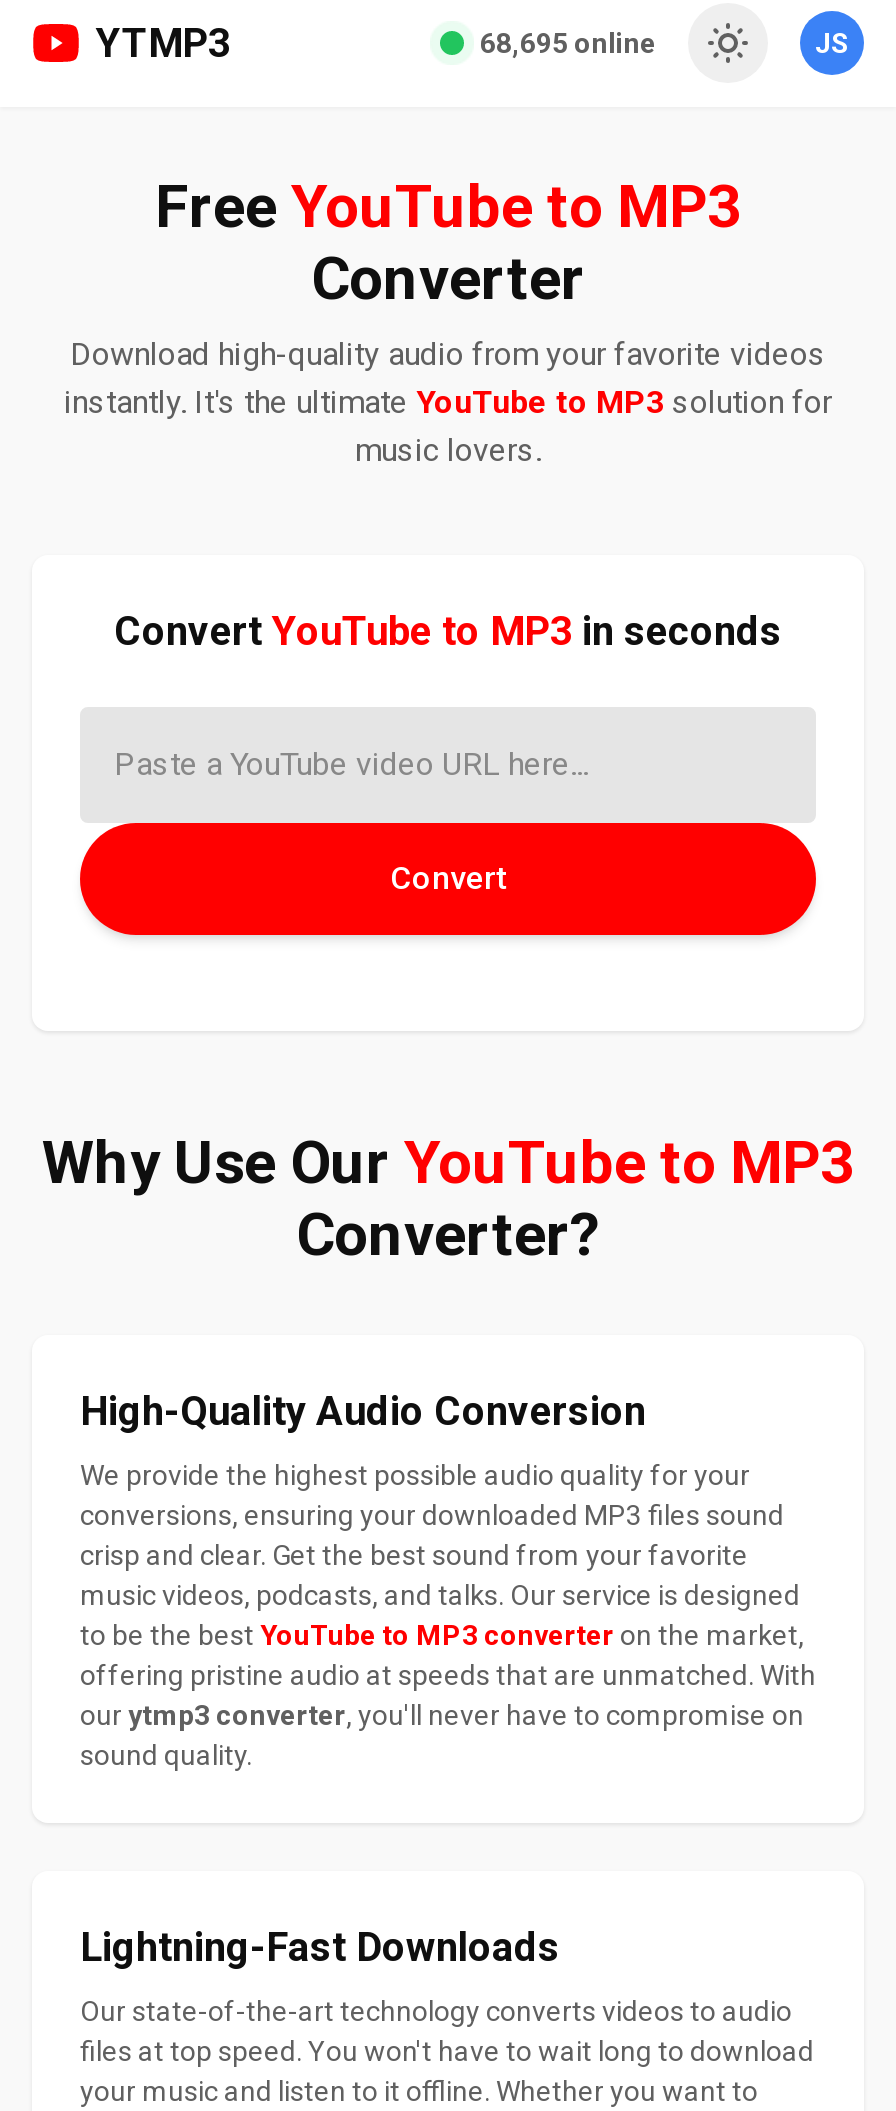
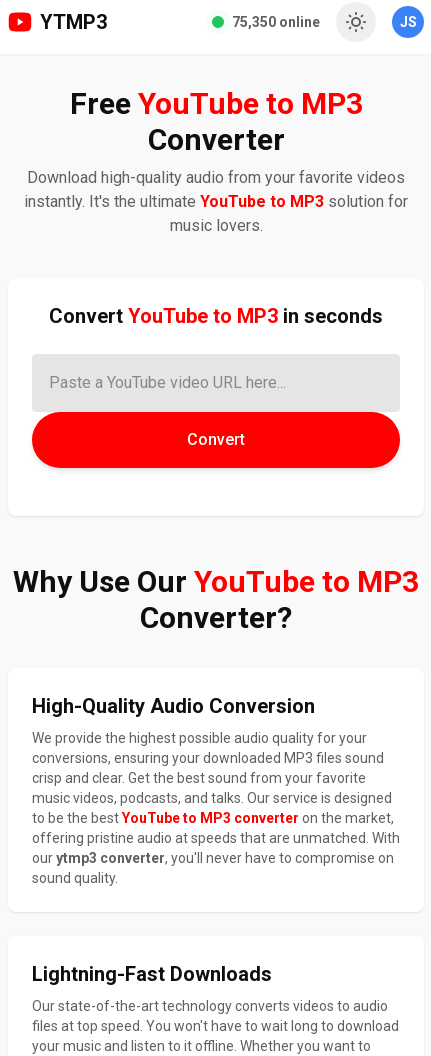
- 68,695 online
+ 75,350 online
